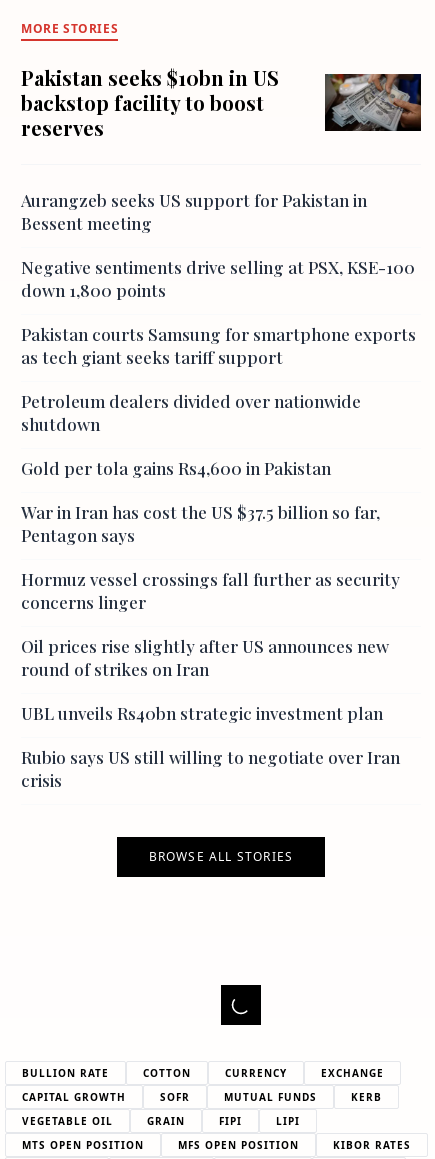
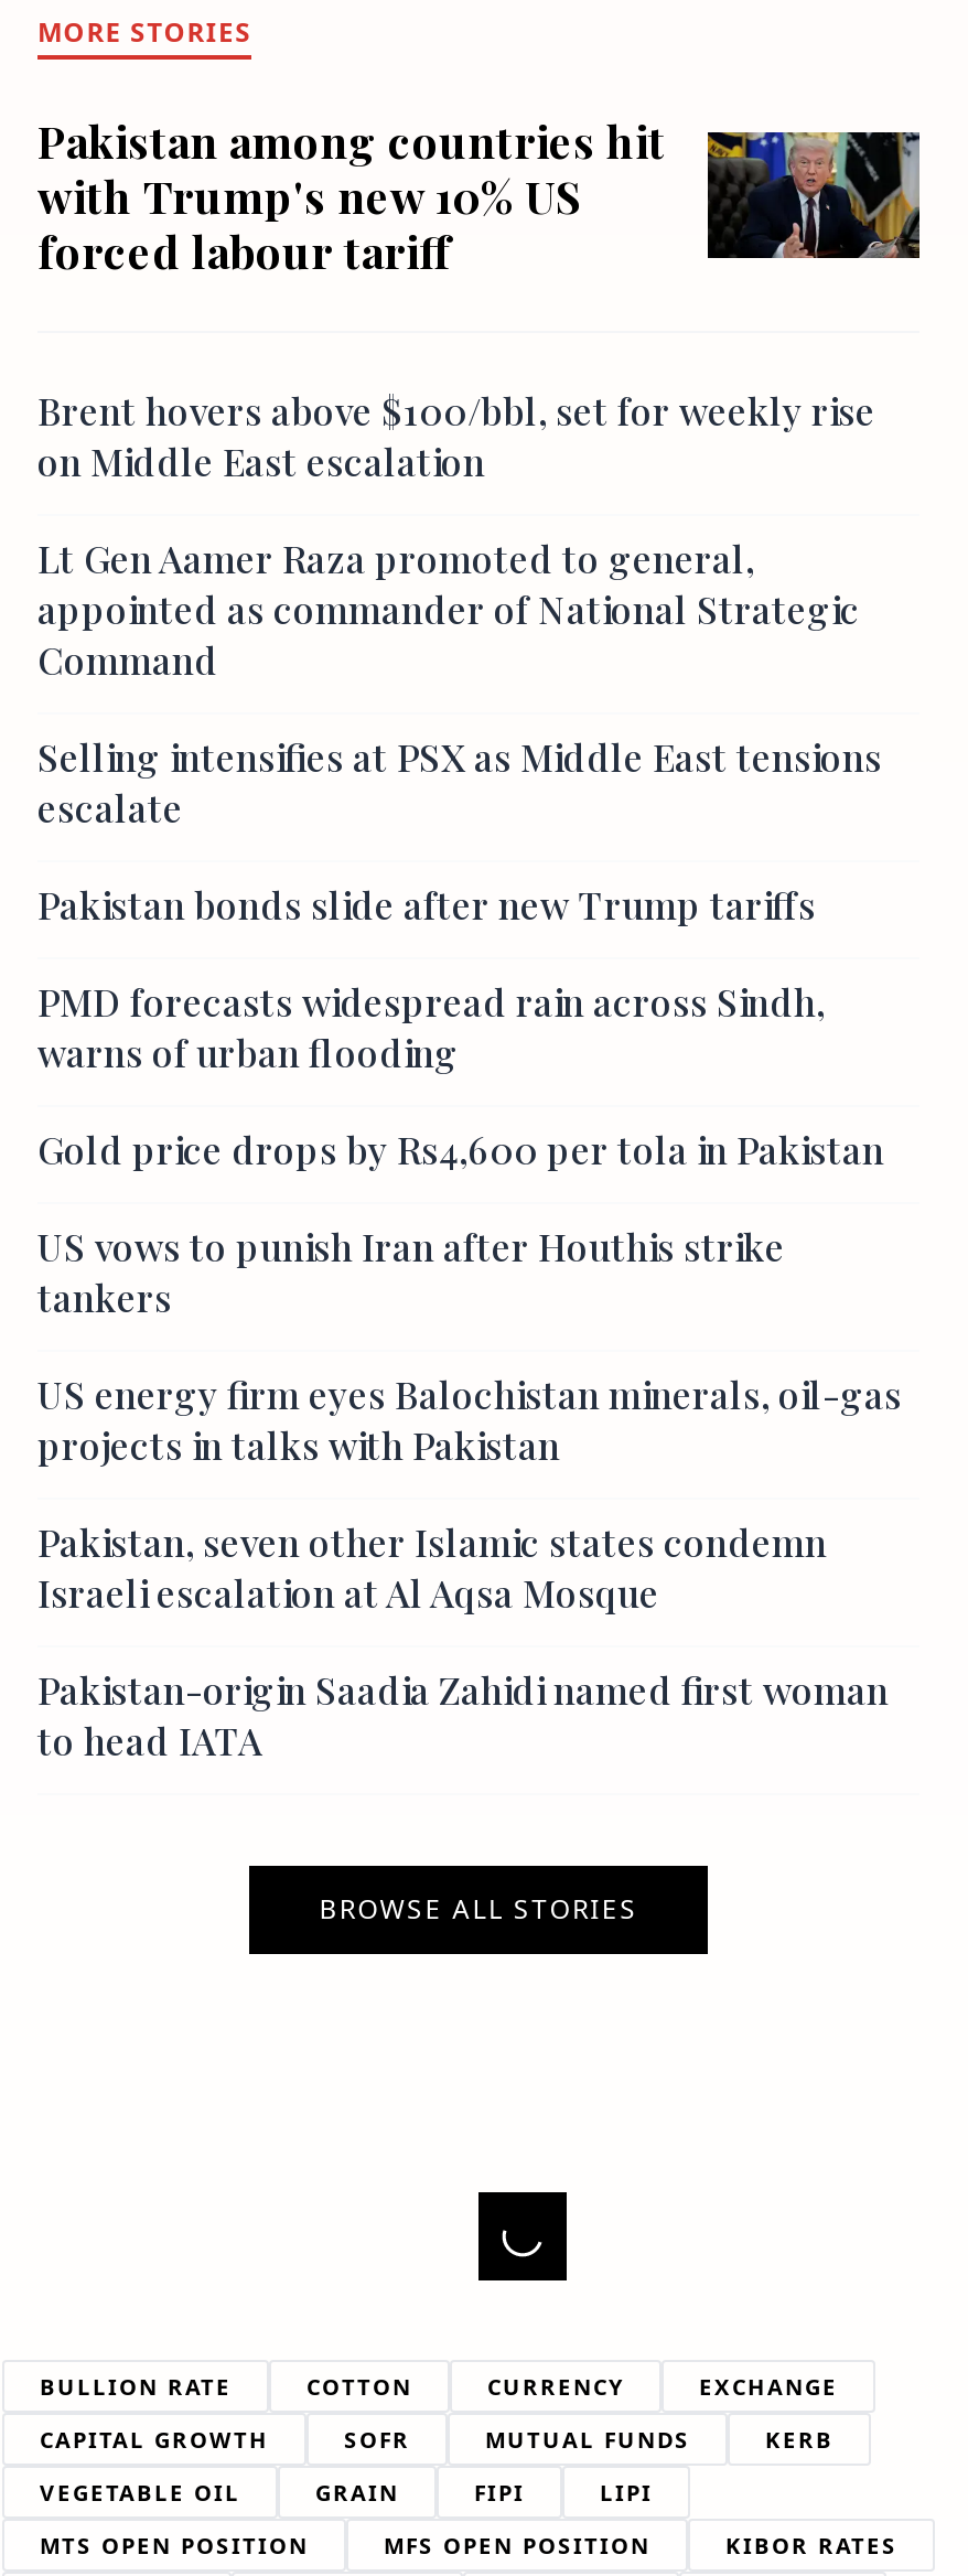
- Pakistan seeks $10bn in US
- backstop facility to boost
- reserves
+ Pakistan among countries hit
+ with Trump's new 10% US
+ forced labour tariff

- [image]
+ [image]

- Aurangzeb seeks US support for Pakistan in
- Bessent meeting
+ Brent hovers above $100/bbl, set for weekly rise
+ on Middle East escalation

- Negative sentiments drive selling at PSX, KSE-100
- down 1,800 points
+ Lt Gen Aamer Raza promoted to general,
+ appointed as commander of National Strategic
+ Command

- Pakistan courts Samsung for smartphone exports
- as tech giant seeks tariff support
+ Selling intensifies at PSX as Middle East tensions
+ escalate

- Petroleum dealers divided over nationwide
- shutdown
+ Pakistan bonds slide after new Trump tariffs

- Gold per tola gains Rs4,600 in Pakistan
+ PMD forecasts widespread rain across Sindh,
+ warns of urban flooding

- War in Iran has cost the US $37.5 billion so far,
- Pentagon says
+ Gold price drops by Rs4,600 per tola in Pakistan

- Hormuz vessel crossings fall further as security
- concerns linger
+ US vows to punish Iran after Houthis strike
+ tankers

- Oil prices rise slightly after US announces new
- round of strikes on Iran
+ US energy firm eyes Balochistan minerals, oil-gas
+ projects in talks with Pakistan

- UBL unveils Rs40bn strategic investment plan
+ Pakistan, seven other Islamic states condemn
+ Israeli escalation at Al Aqsa Mosque

- Rubio says US still willing to negotiate over Iran
- crisis
+ Pakistan-origin Saadia Zahidi named first woman
+ to head IATA
